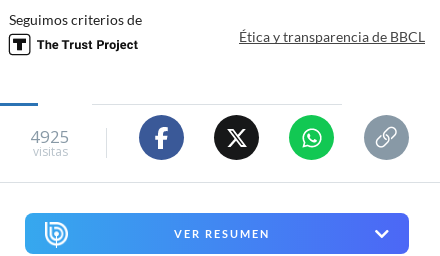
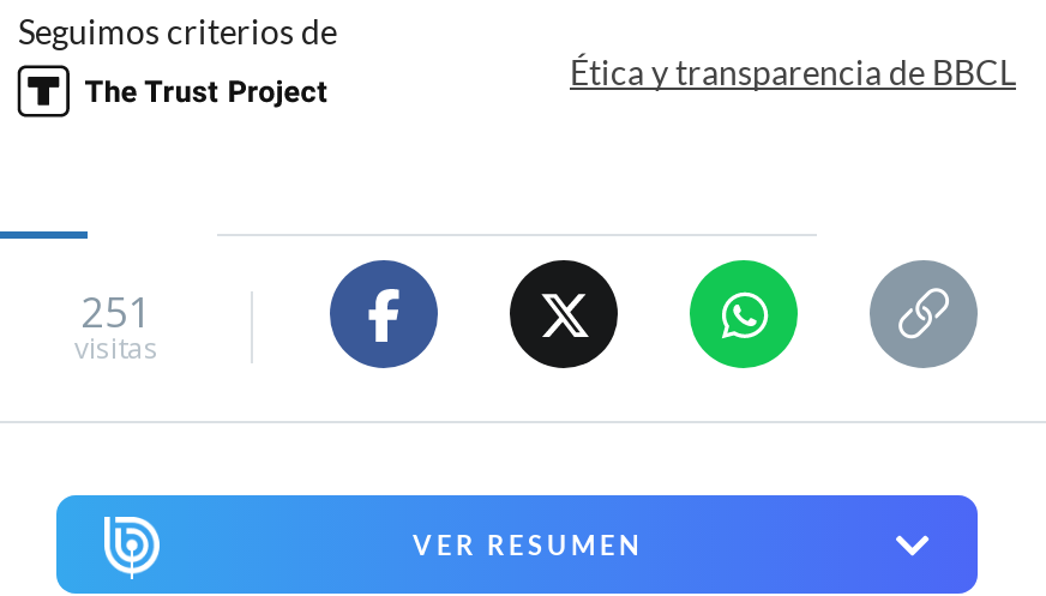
- 4925
+ 251
